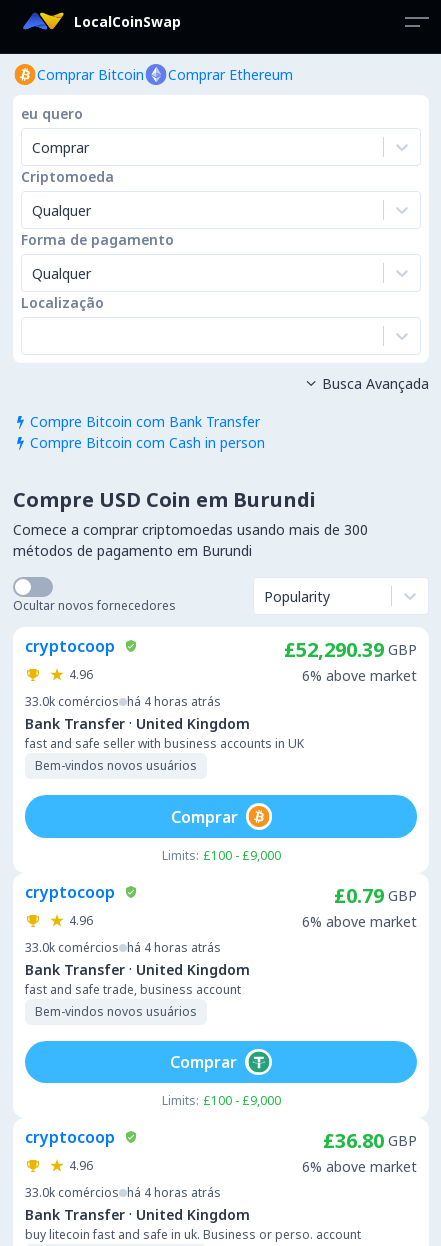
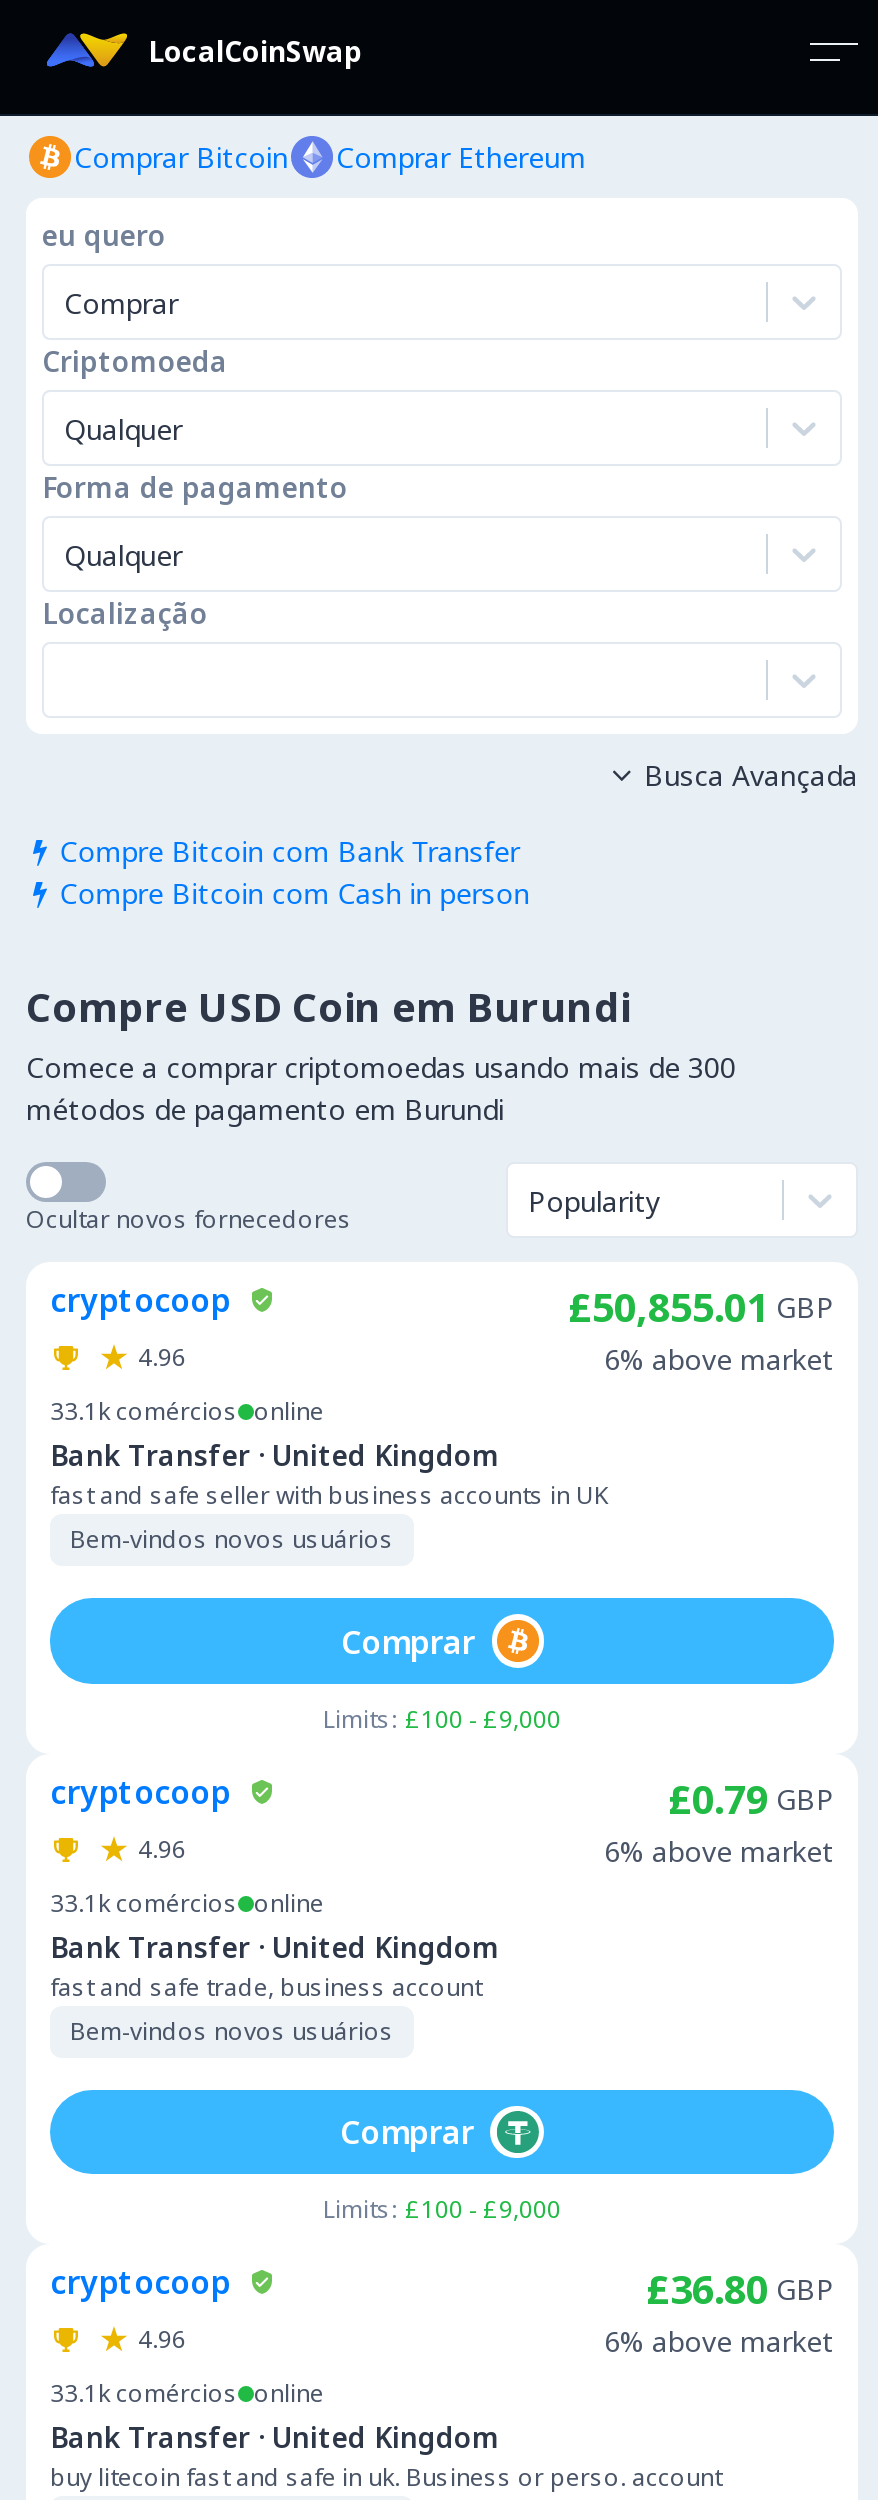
- £52,290.39 GBP
+ £50,855.01 GBP

- 33.0k comércios há 4 horas atrás
+ 33.1k comércios online

- 33.0k comércios há 4 horas atrás
+ 33.1k comércios online

- 33.0k comércios há 4 horas atrás
+ 33.1k comércios online
